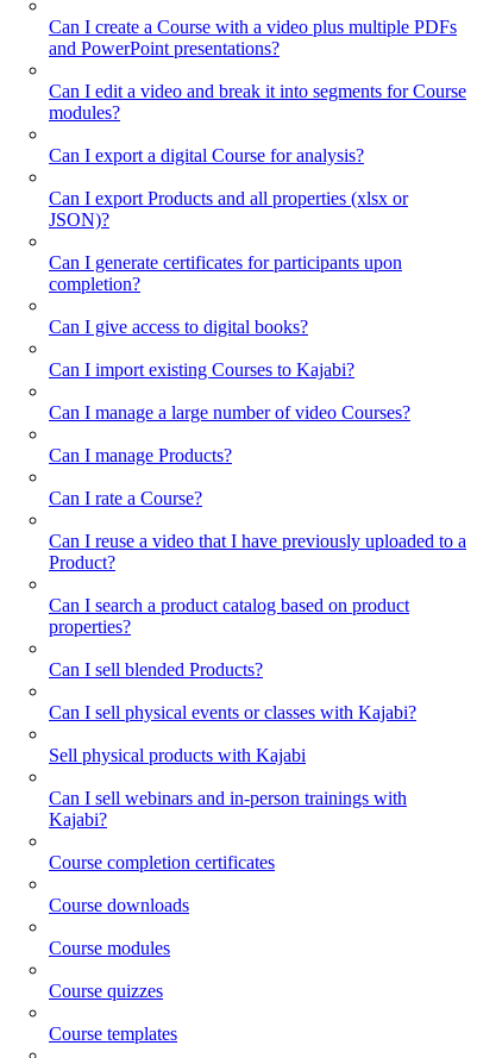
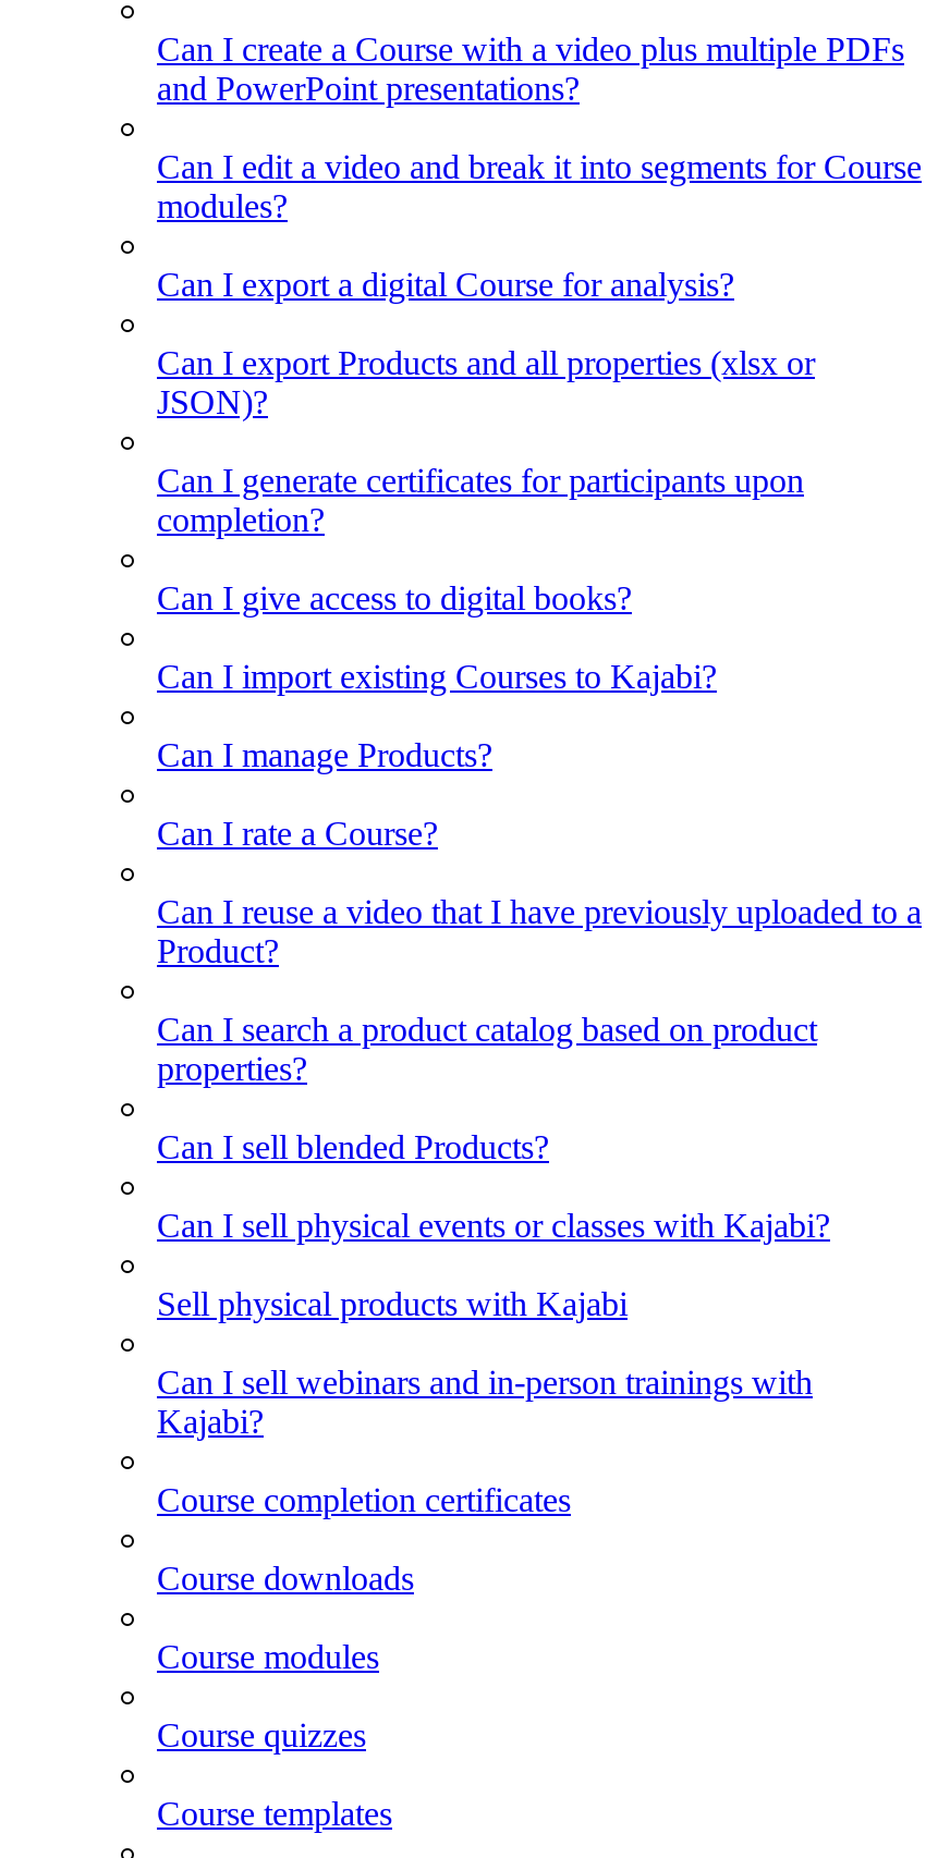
- Can I manage a large number of video Courses?
